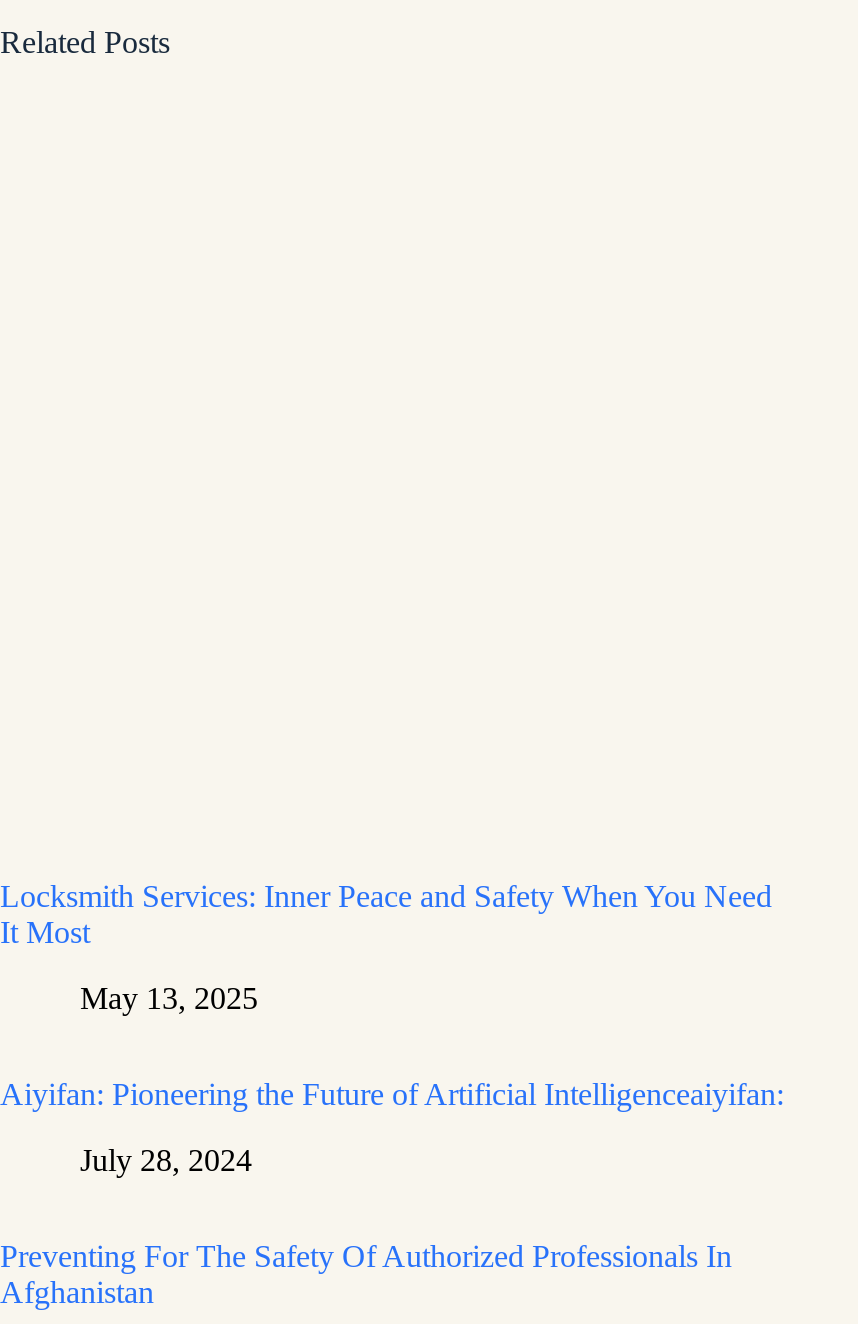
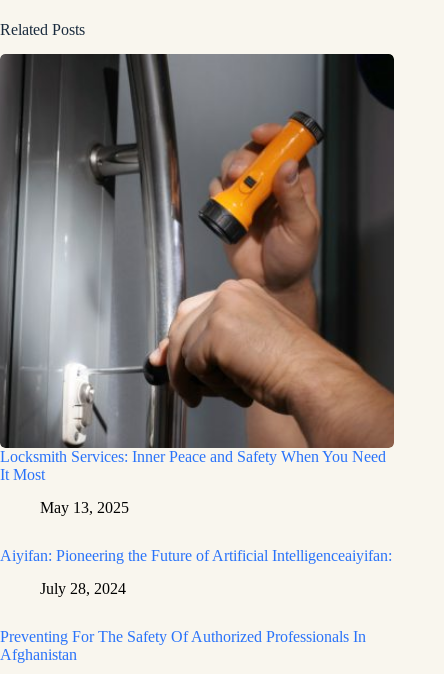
+ [image]
